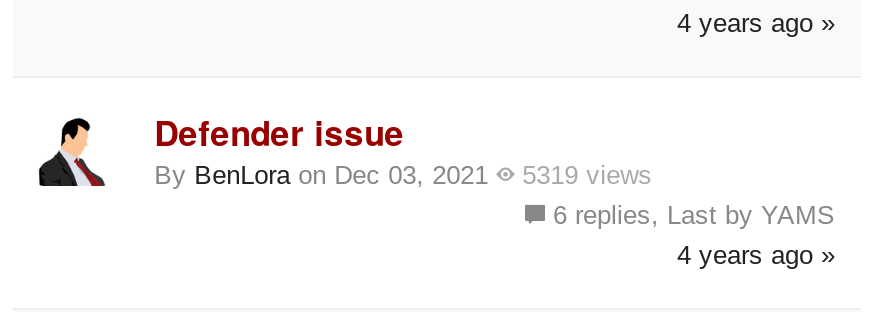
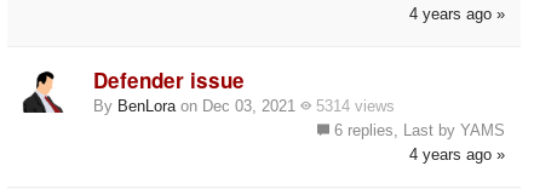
- By BenLora on Dec 03, 2021 5319 views
+ By BenLora on Dec 03, 2021 5314 views
